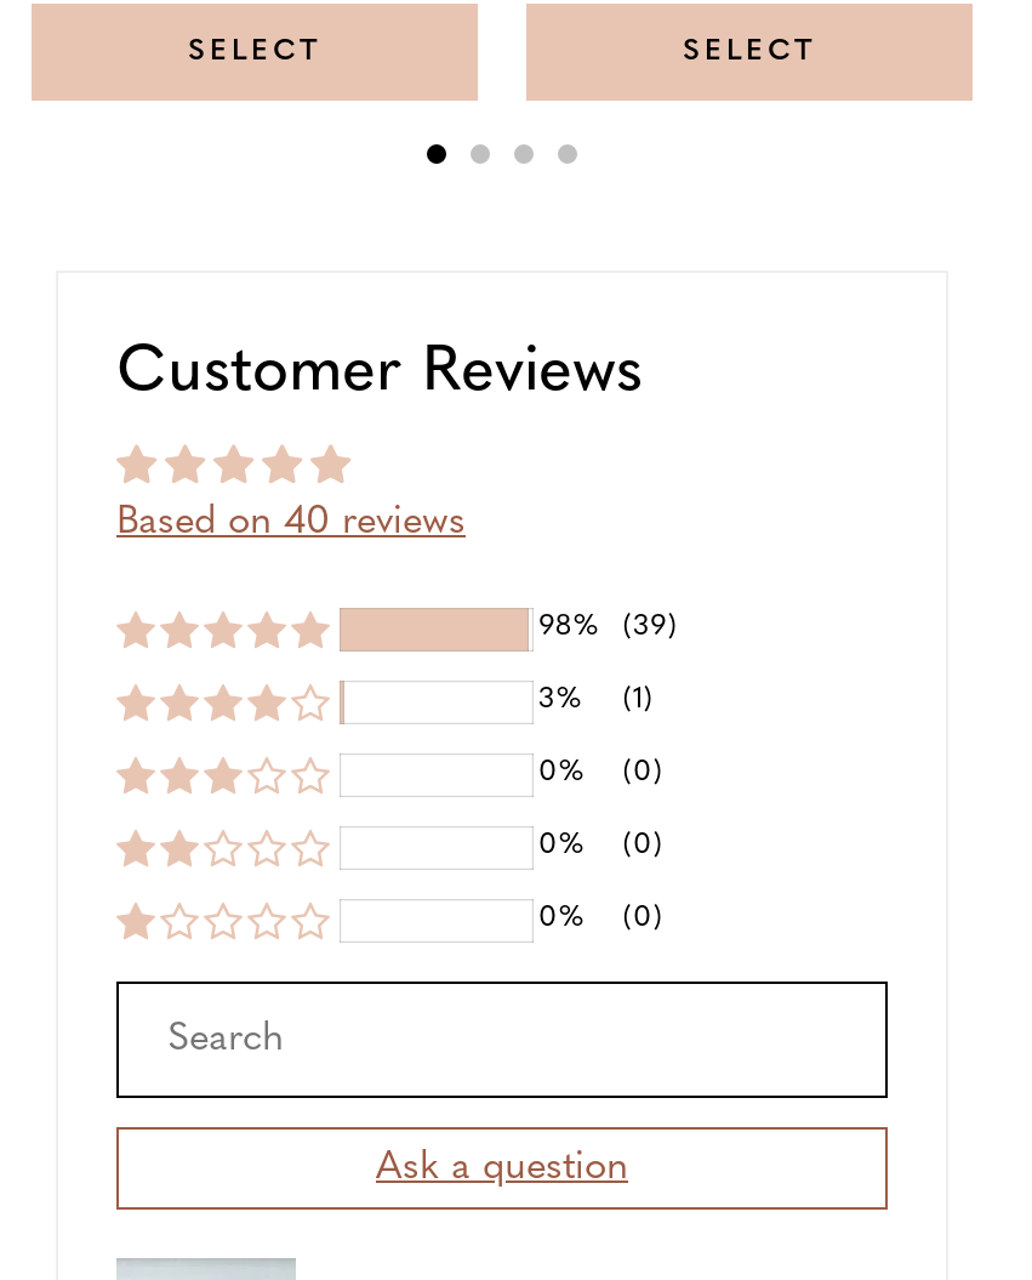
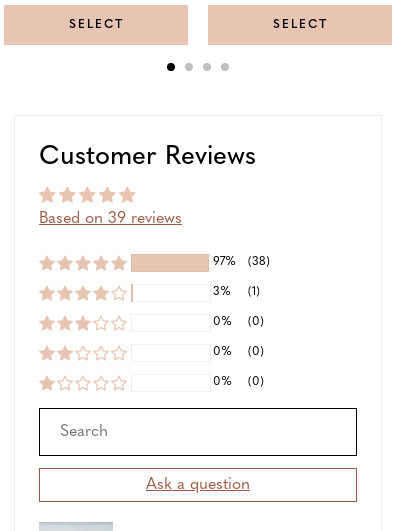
- Based on 40 reviews
+ Based on 39 reviews

- 98%
+ 97%

- (39)
+ (38)
